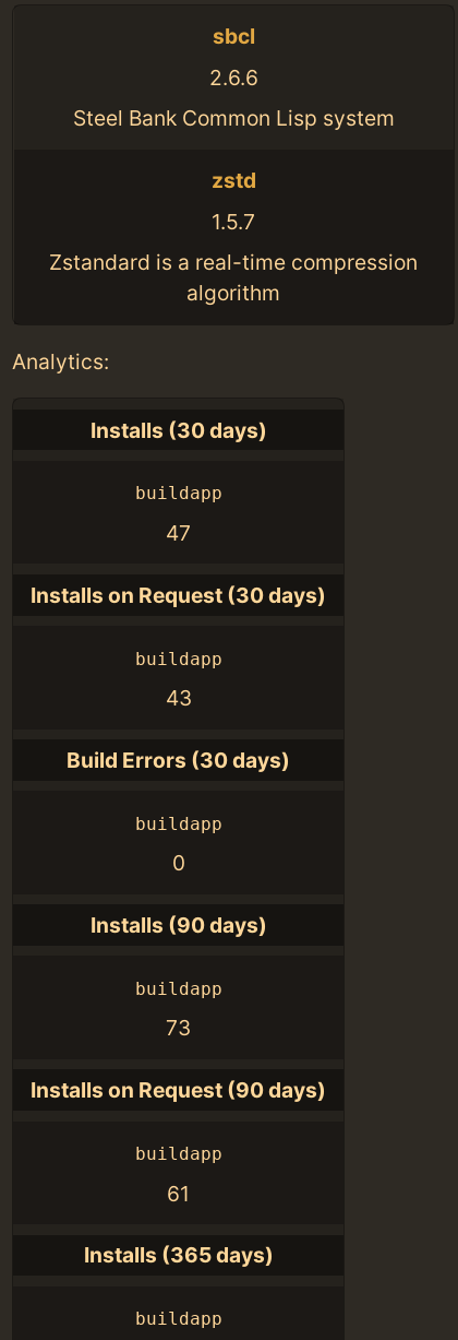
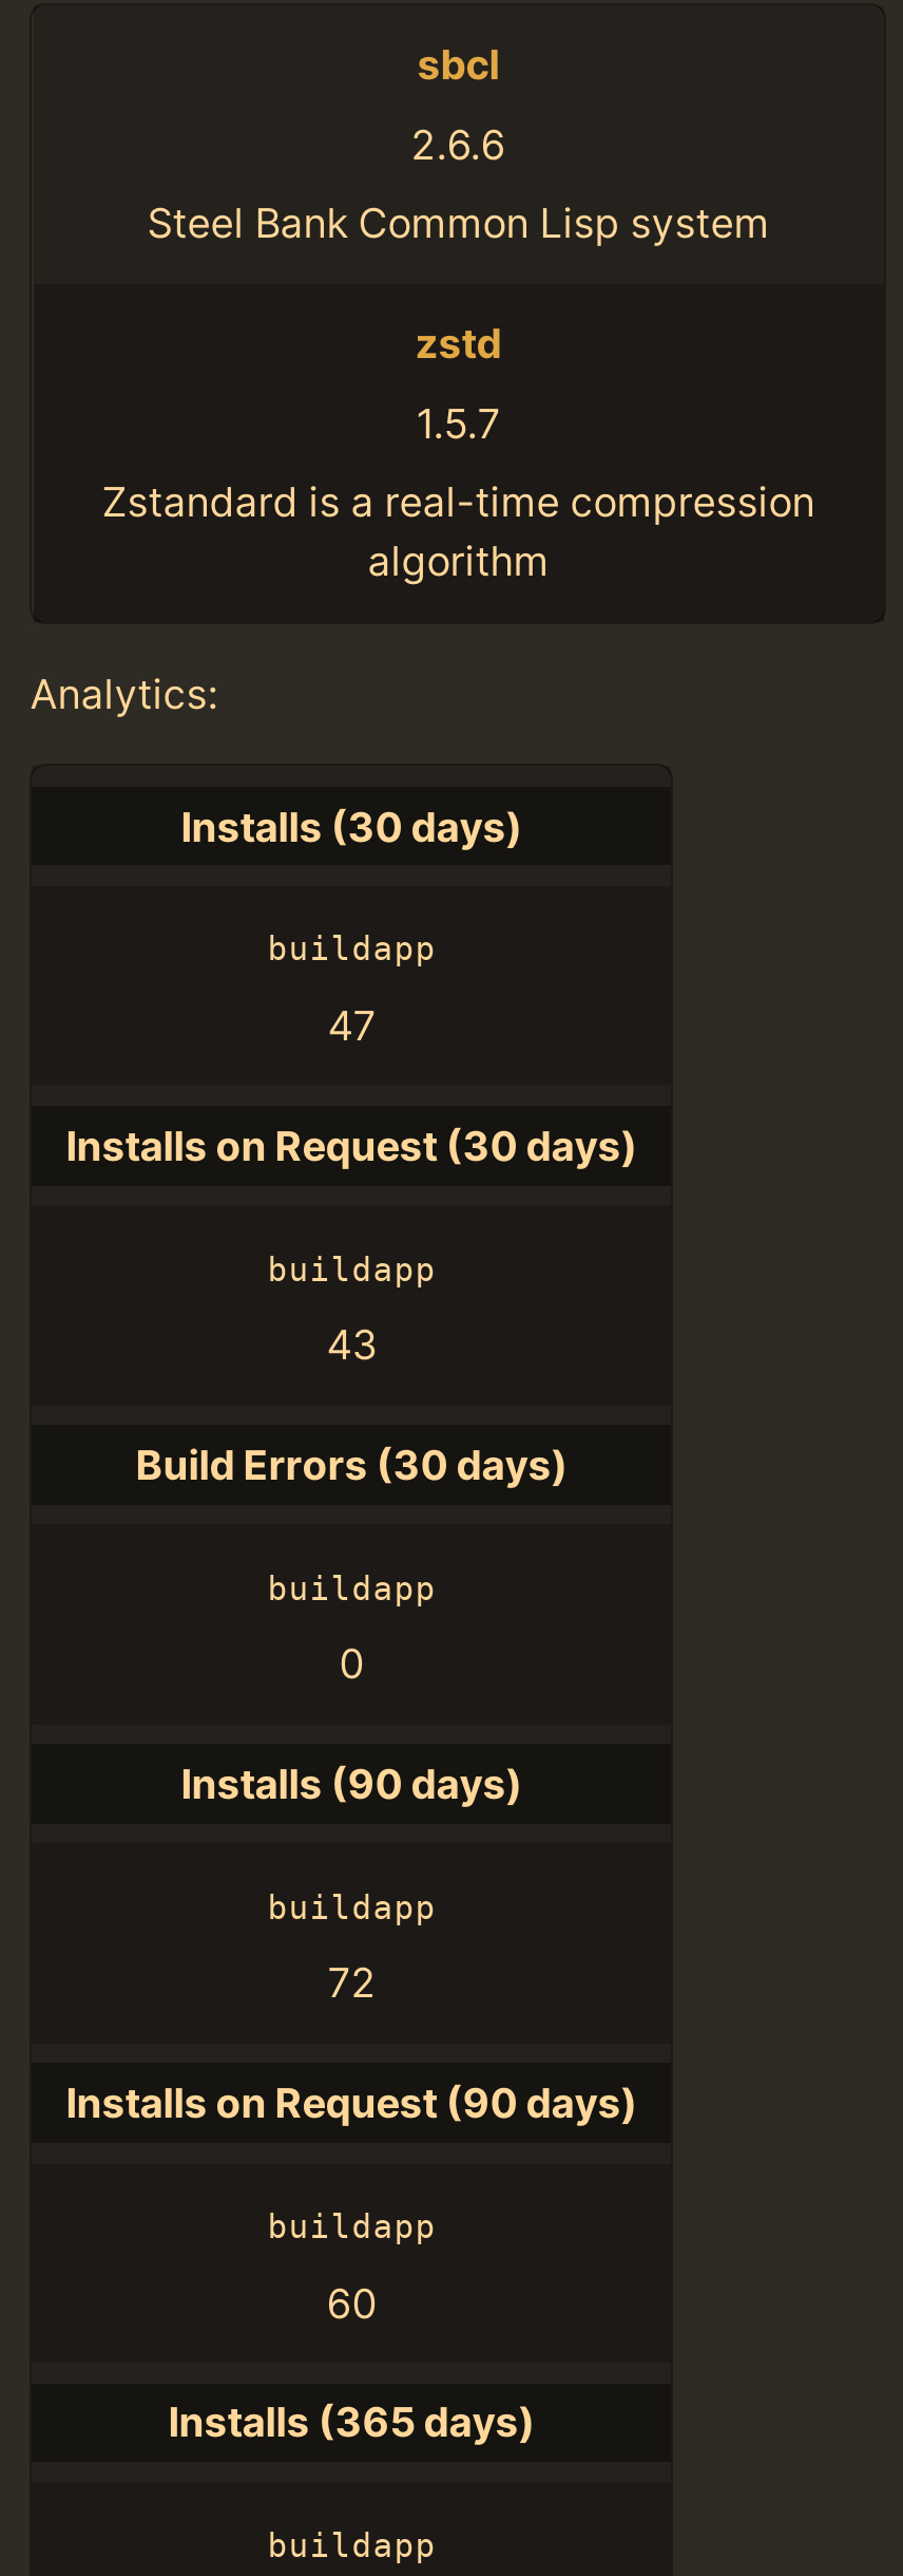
- 73
+ 72

- 61
+ 60
